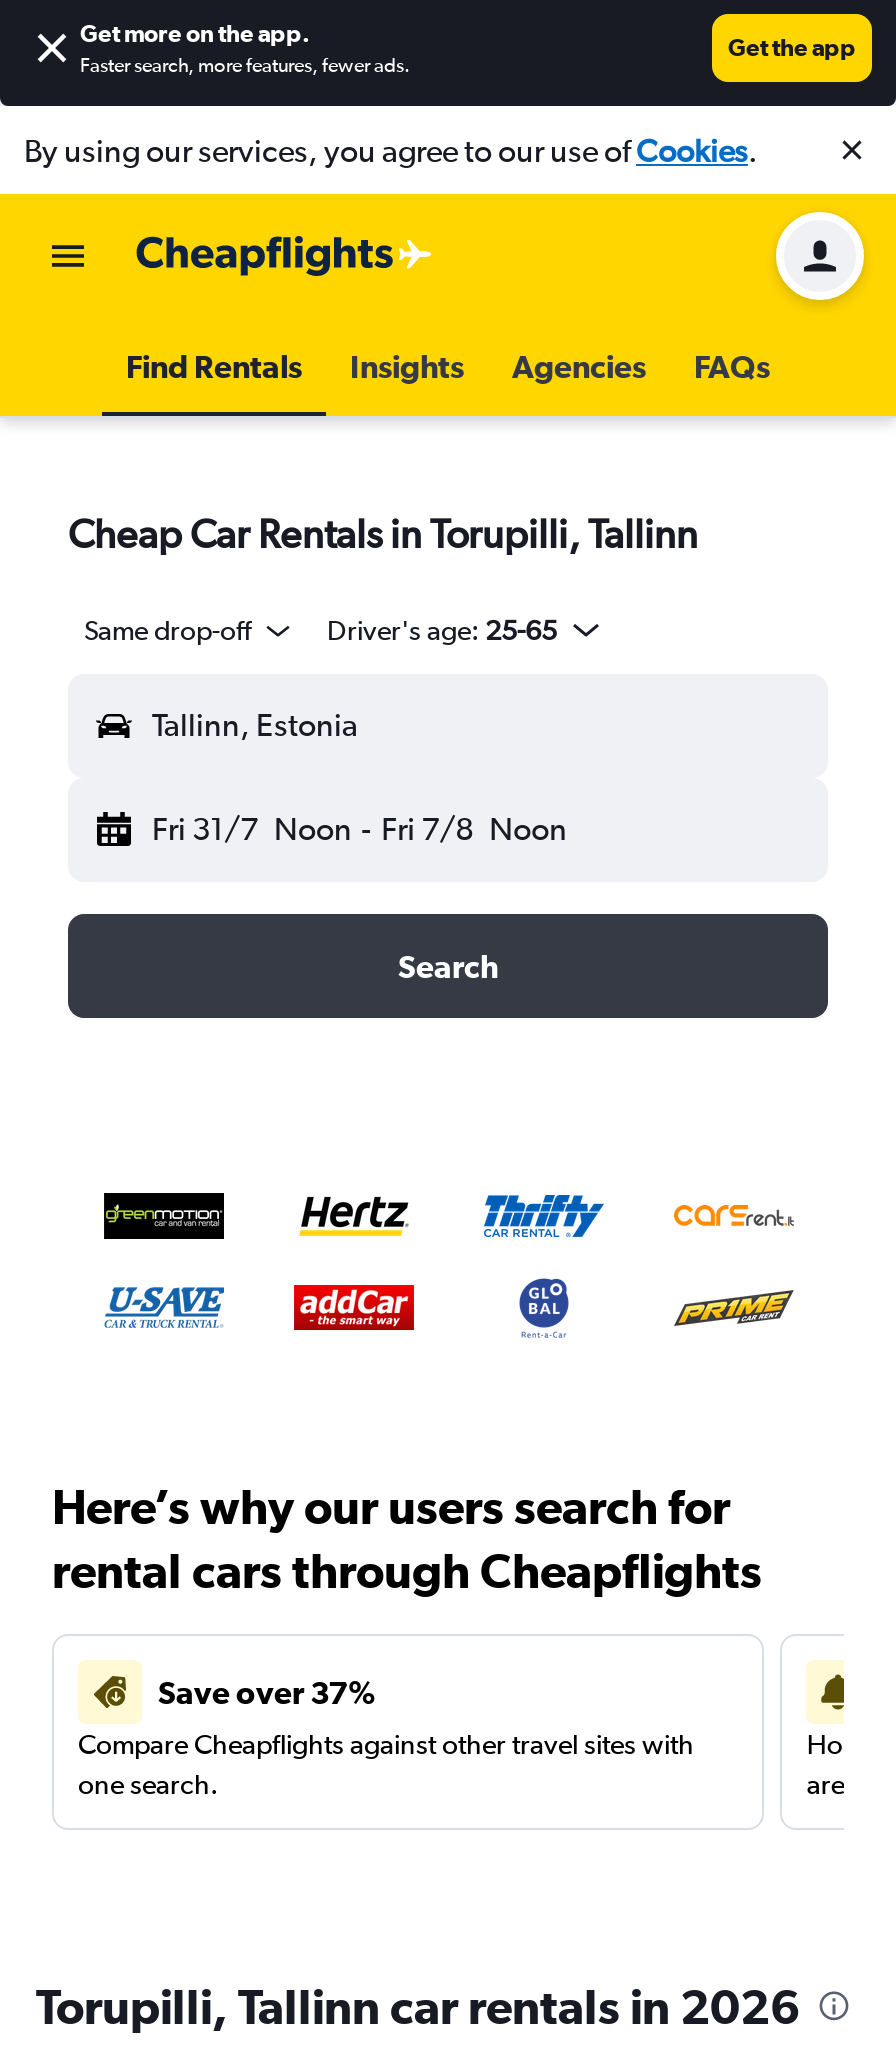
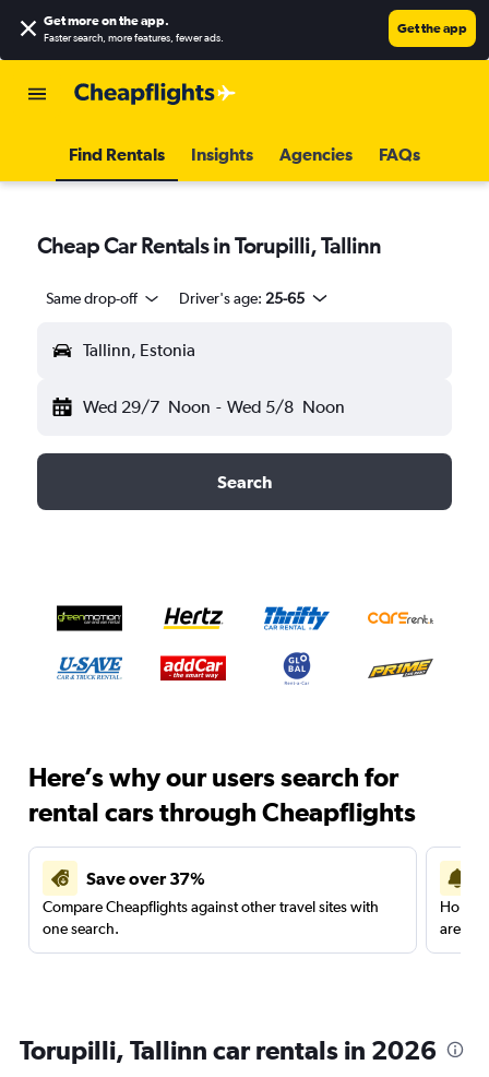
- By using our services, you agree to our use ofCookies.

- [image]

- Fri 31/7 Noon - Fri 7/8 Noon
+ Wed 29/7 Noon - Wed 5/8 Noon
